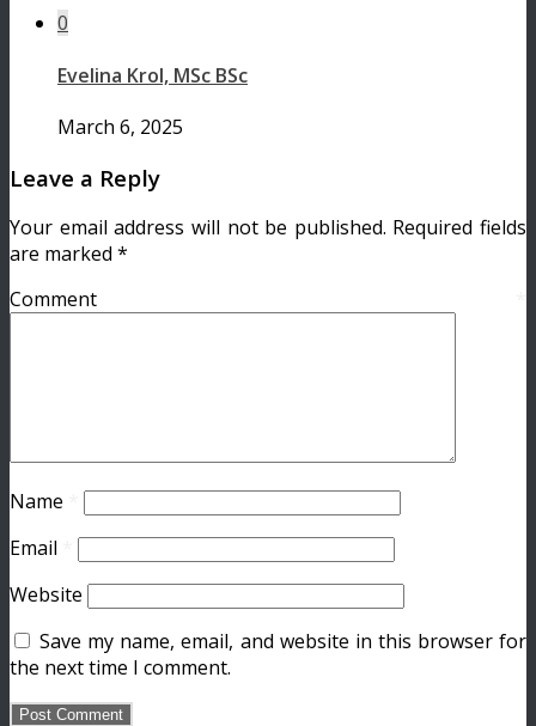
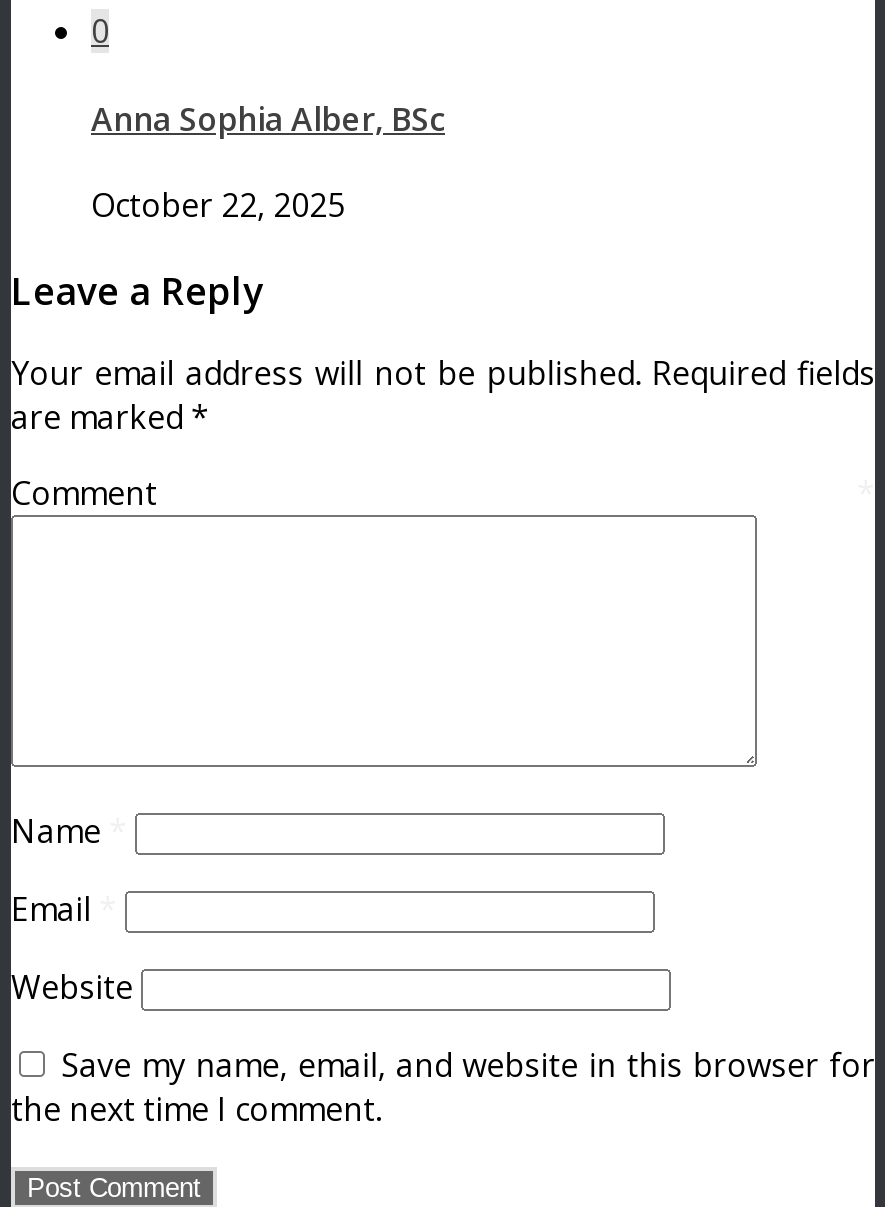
- Evelina Krol, MSc BSc
+ Anna Sophia Alber, BSc

- March 6, 2025
+ October 22, 2025
